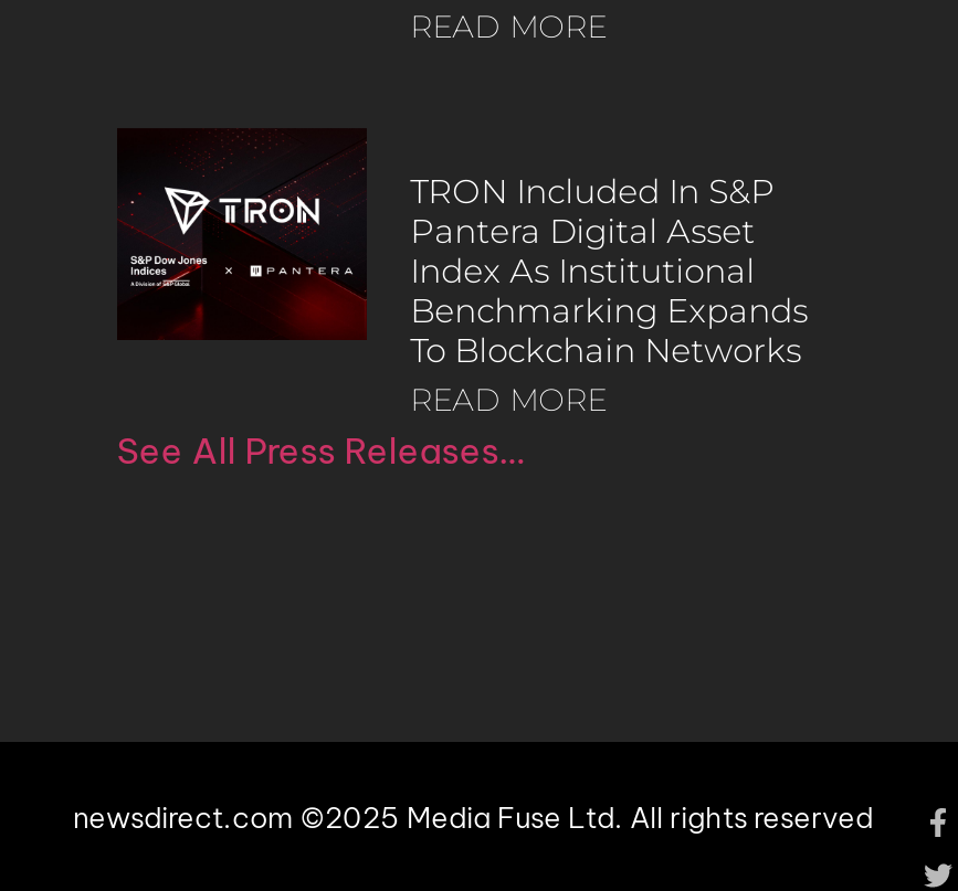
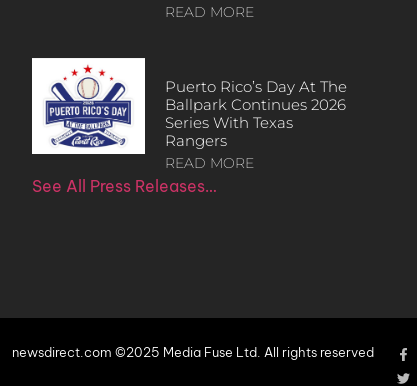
- [image]
- TRON Included In S&P
- Pantera Digital Asset
- Index As Institutional
- Benchmarking Expands
- To Blockchain Networks
+ [image]
+ Puerto Rico’s Day At The
+ Ballpark Continues 2026
+ Series With Texas
+ Rangers
